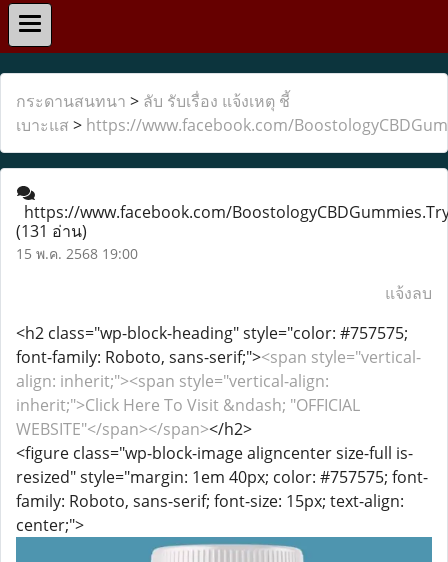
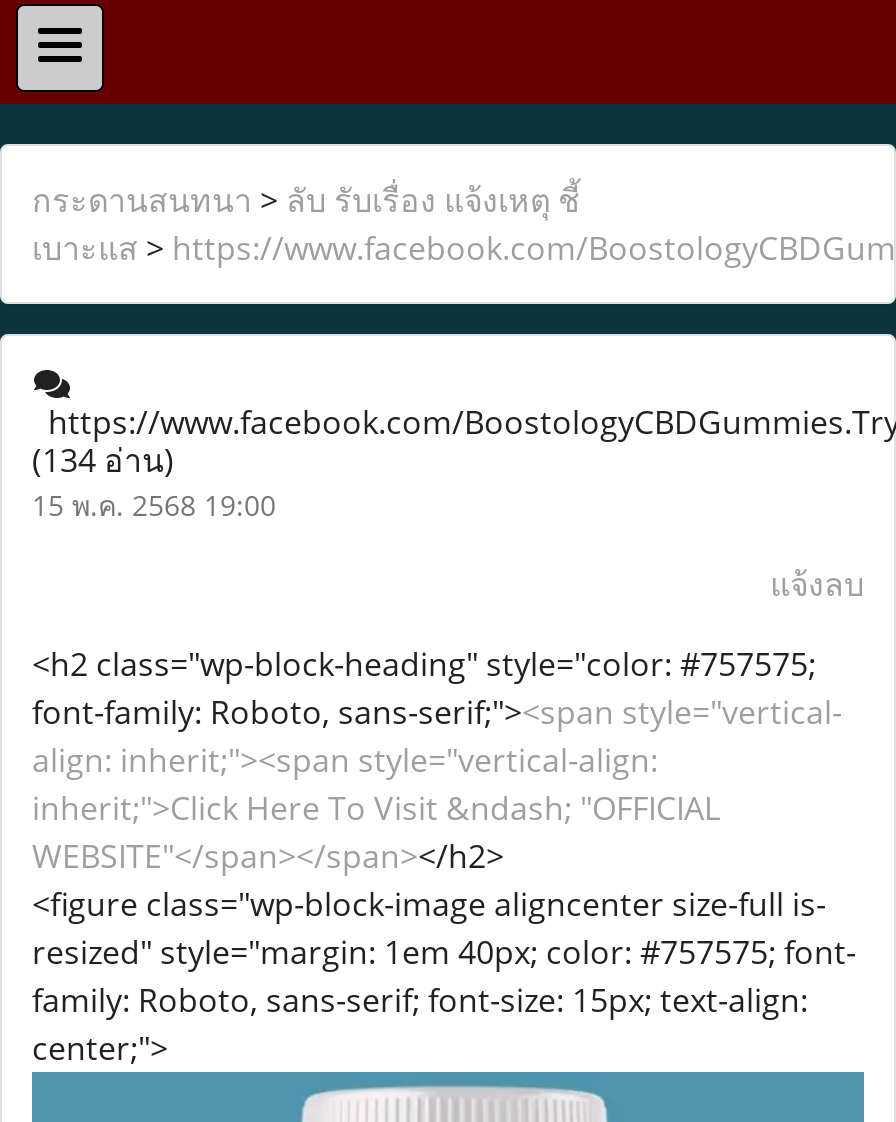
- (131 อ่าน)
+ (134 อ่าน)
